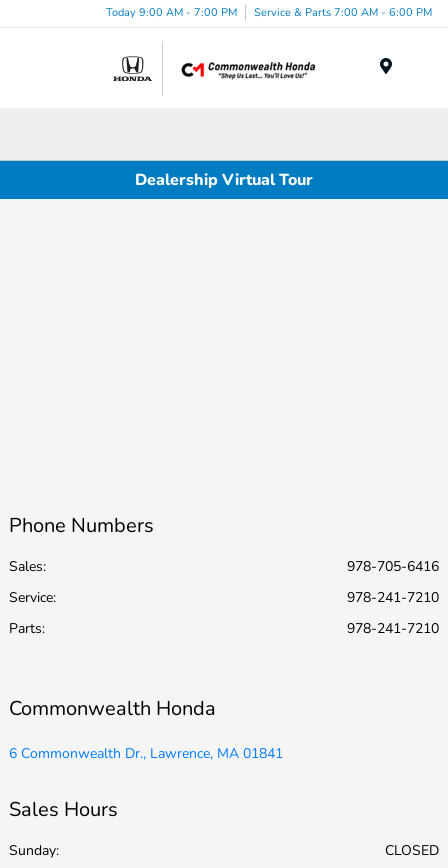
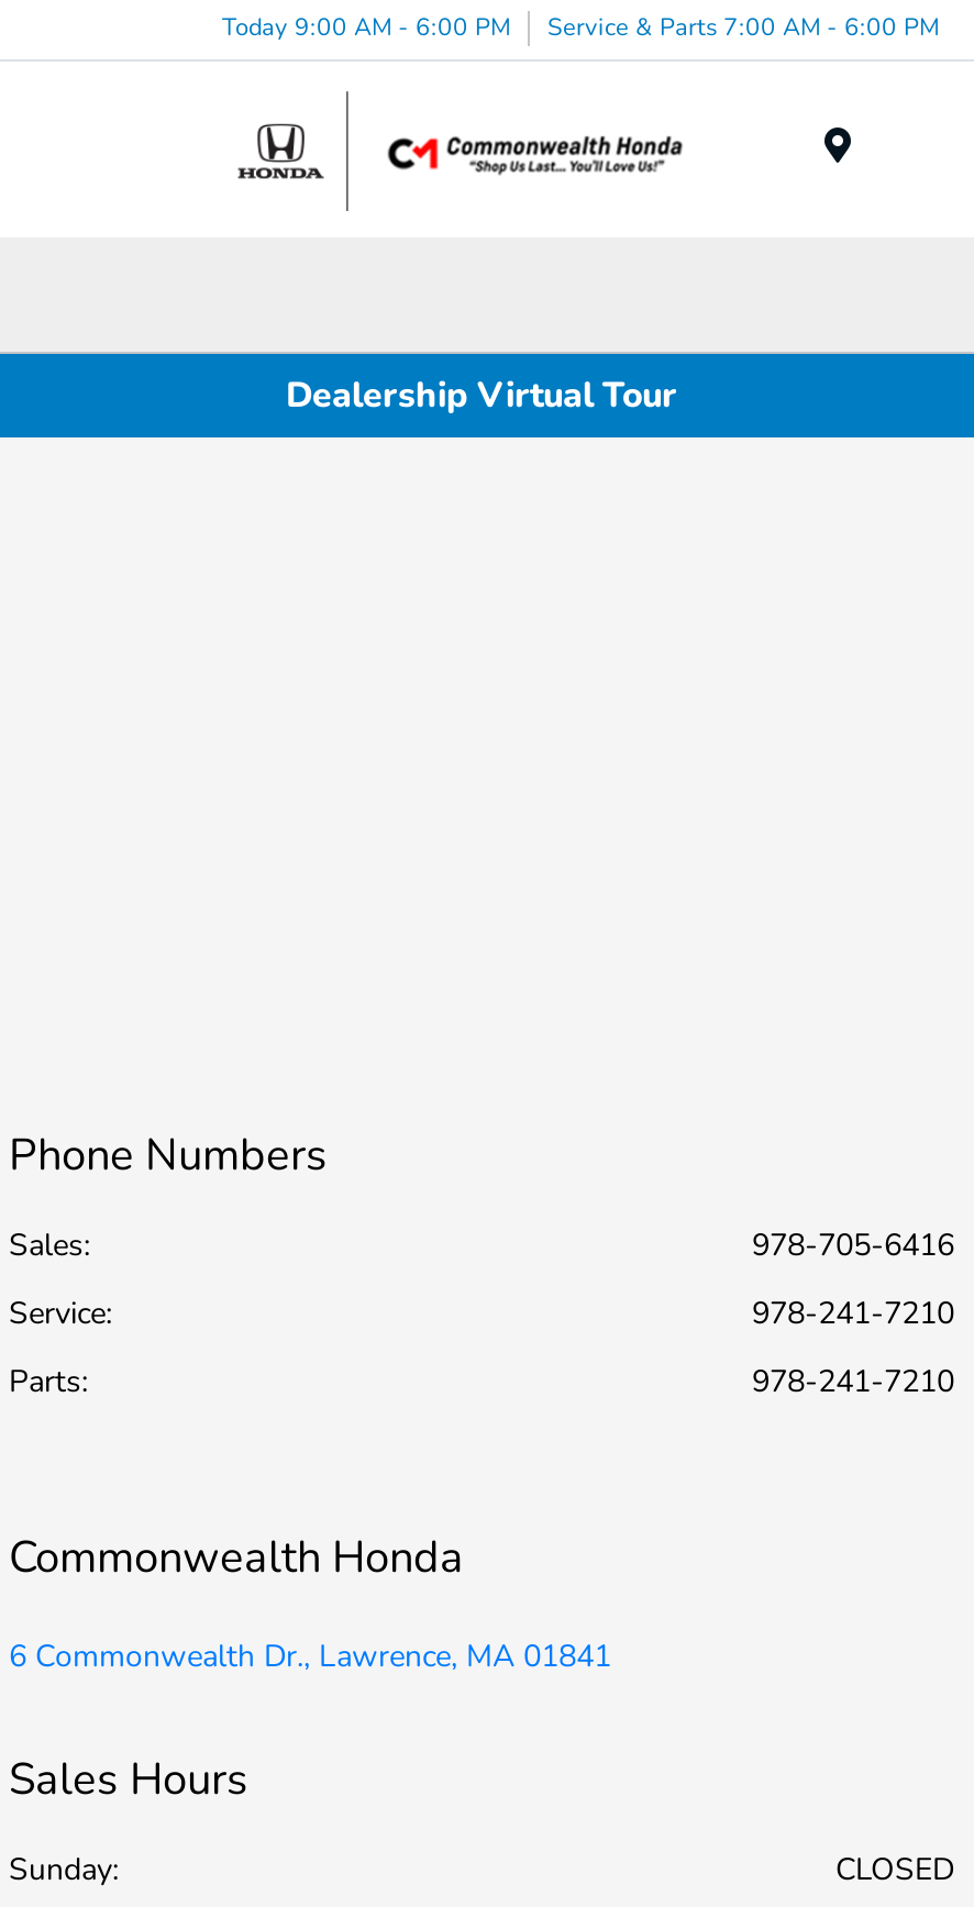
- Today 9:00 AM - 7:00 PM Service & Parts 7:00 AM - 6:00 PM
+ Today 9:00 AM - 6:00 PM Service & Parts 7:00 AM - 6:00 PM
